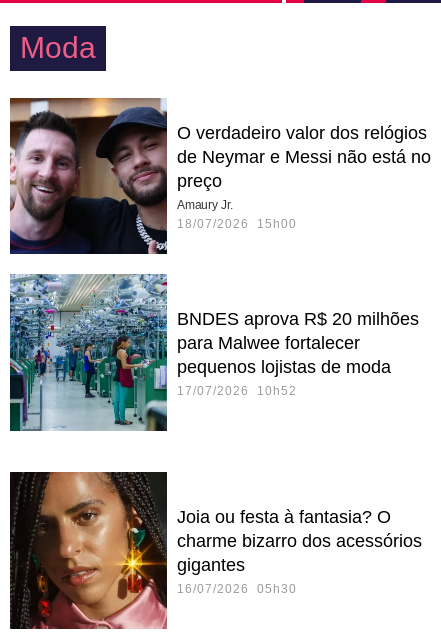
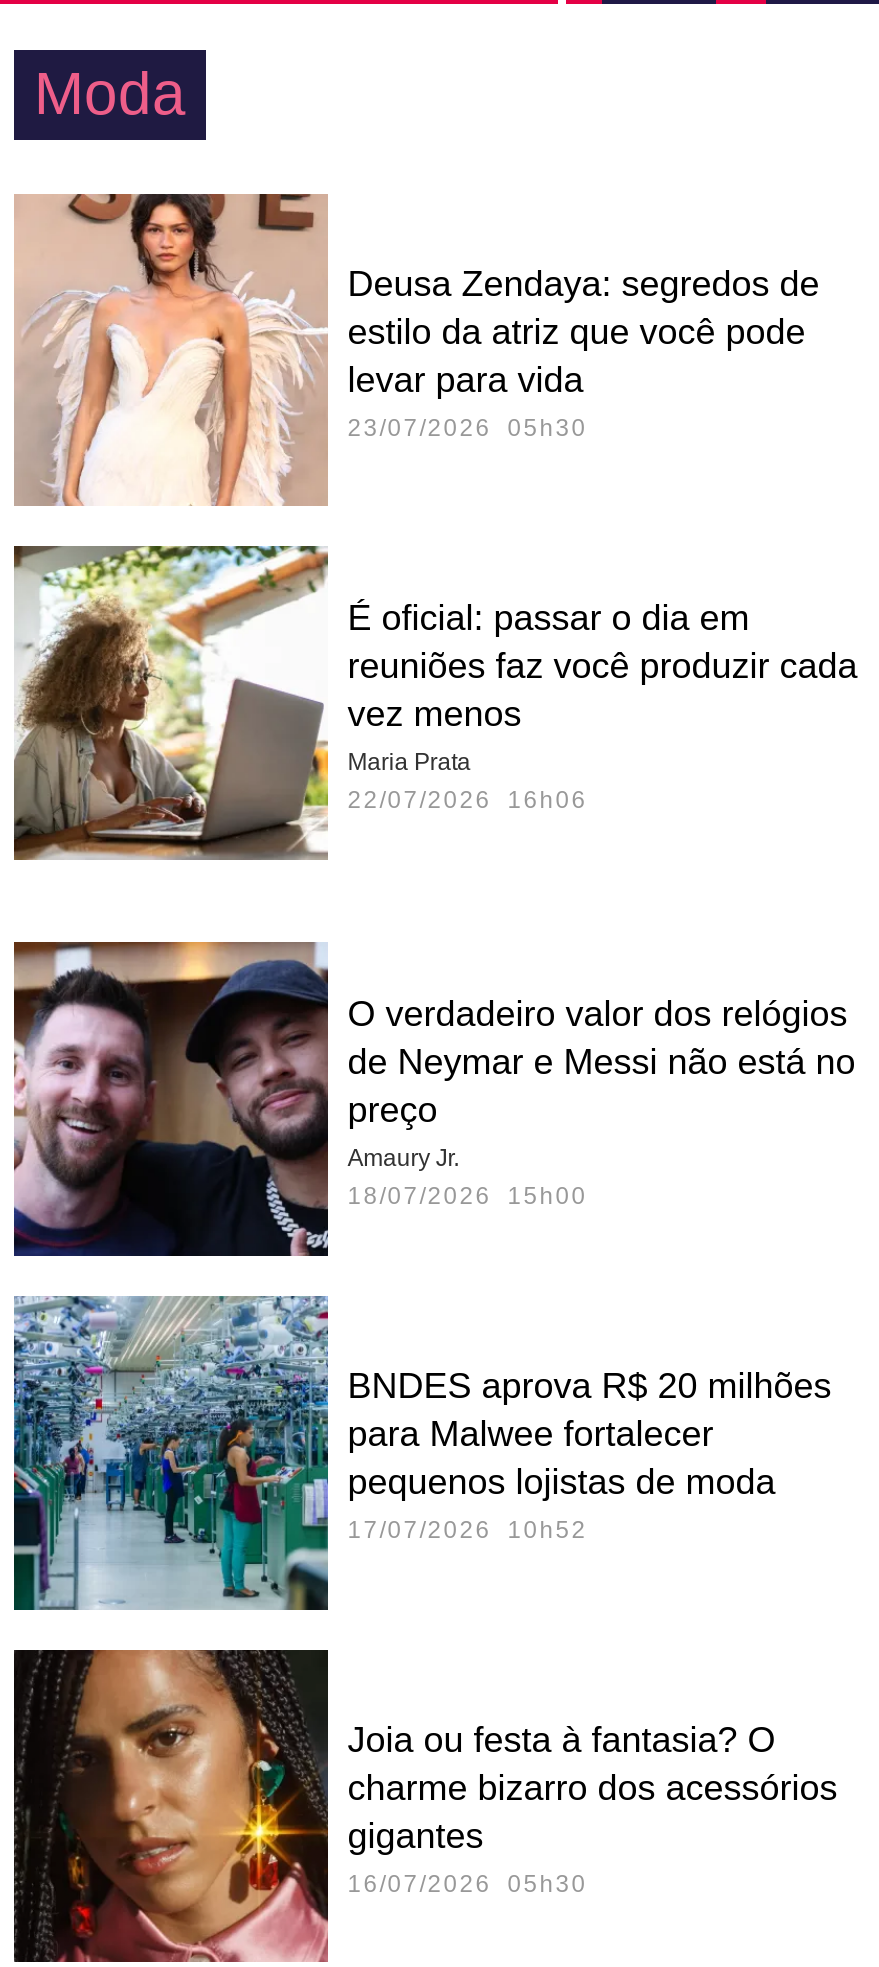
+ [image]
+ É oficial: passar o dia em
+ reuniões faz você produzir cada
+ vez menos
+ Maria Prata
+ 22/07/2026 16h06

+ [image]
+ Deusa Zendaya: segredos de
+ estilo da atriz que você pode
+ levar para vida
+ 23/07/2026 05h30

moved down: [image] | O verdadeiro valor dos relógios | de Neymar e Messi não está no | ... | pequenos lojistas de moda | 17/07/2026 10h52
